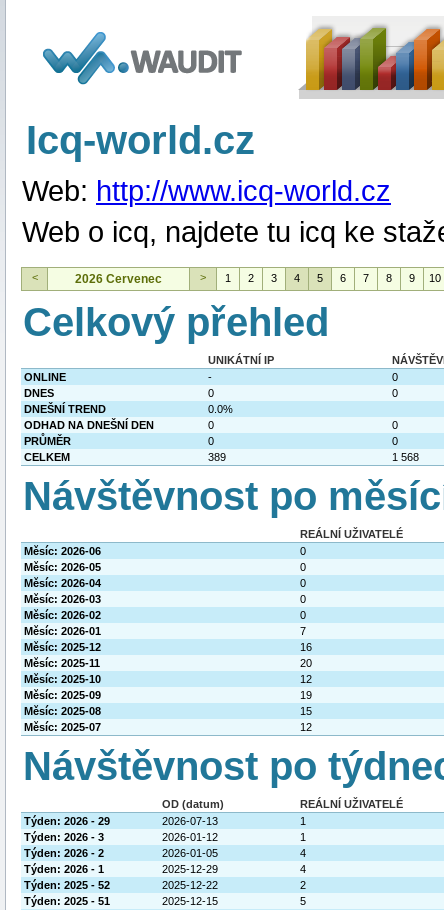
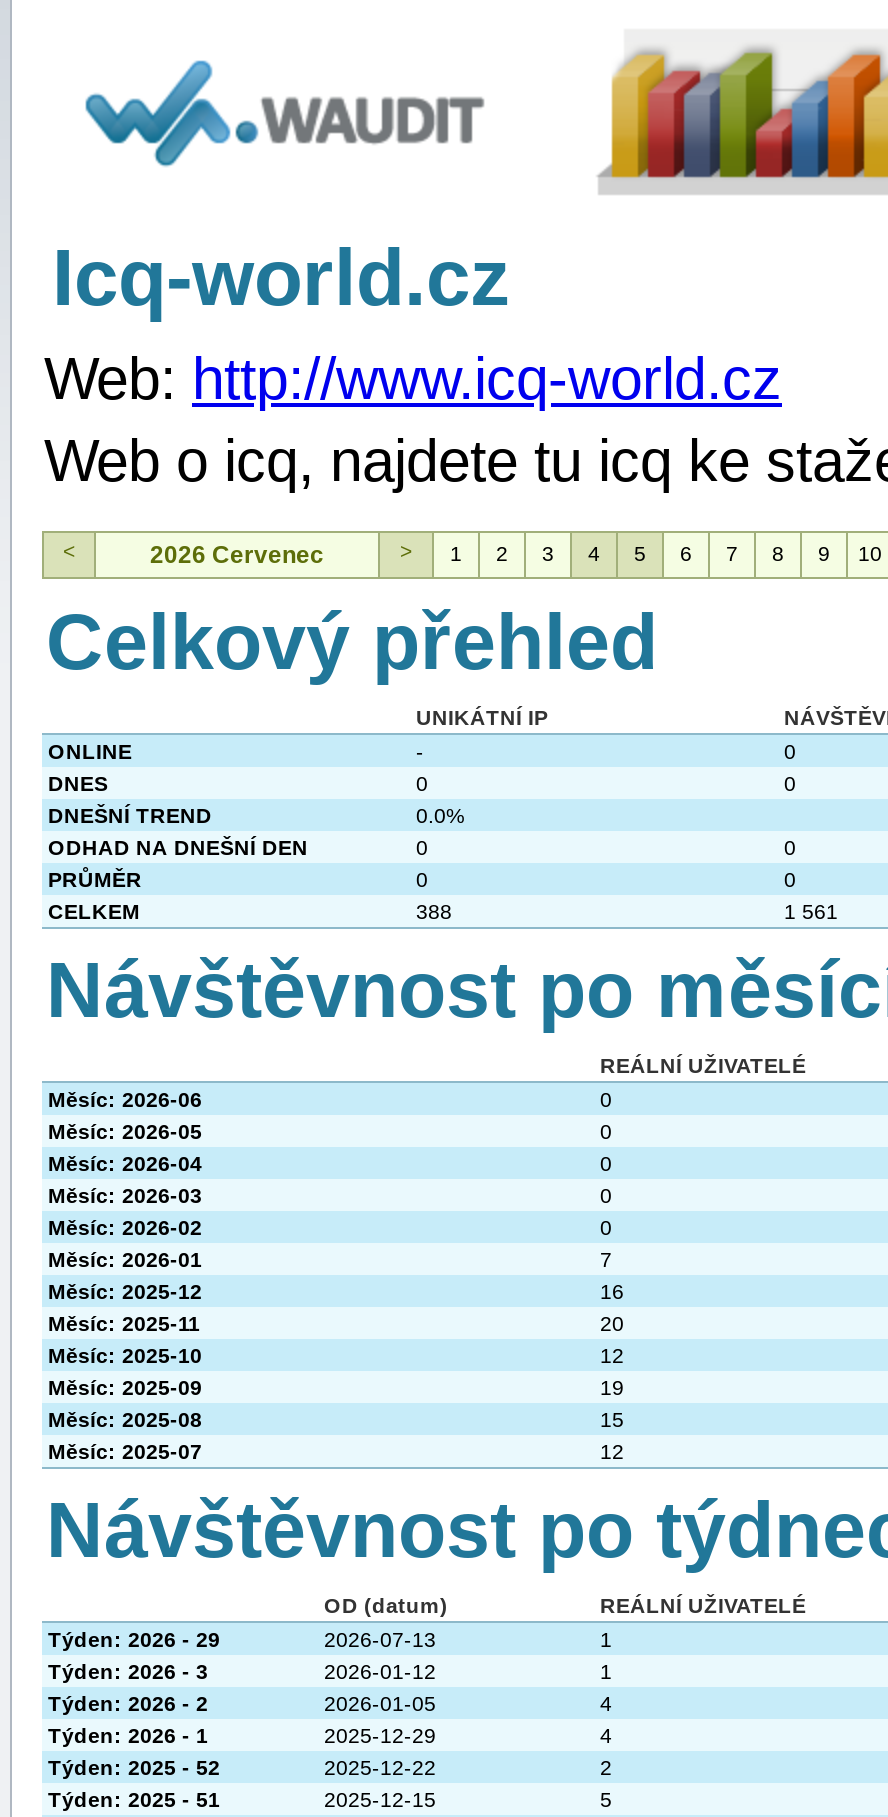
- 389
+ 388

- 1 568
+ 1 561
